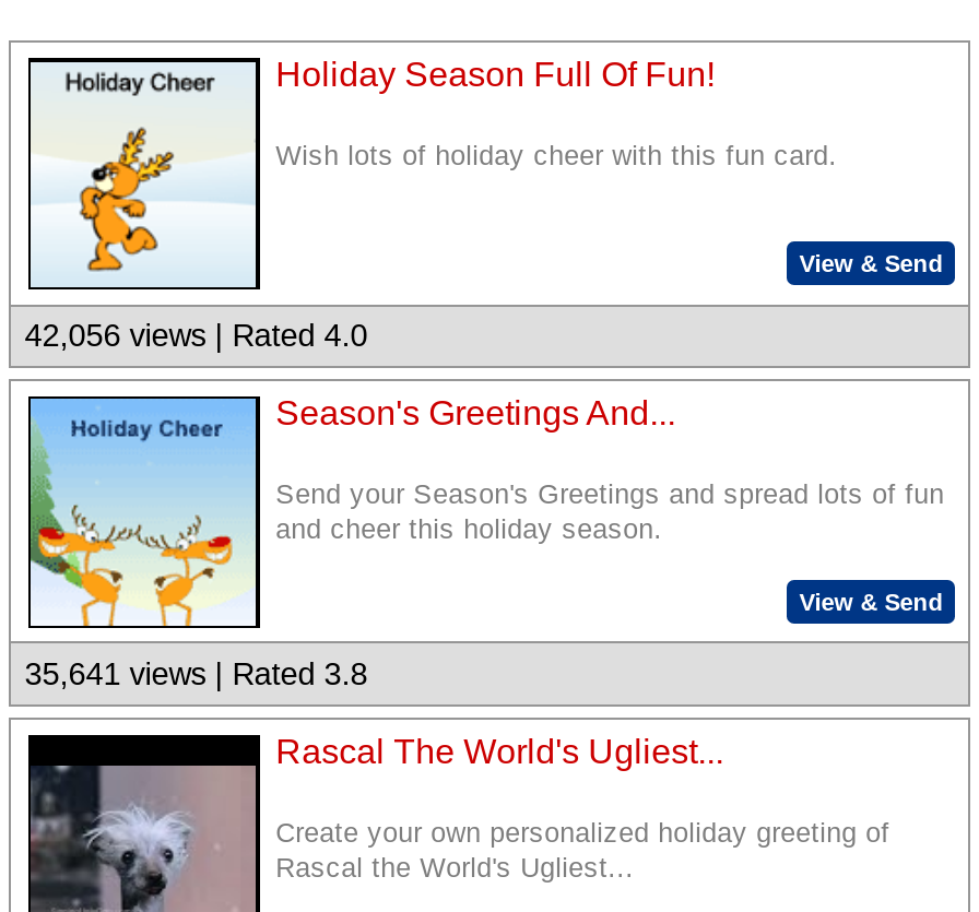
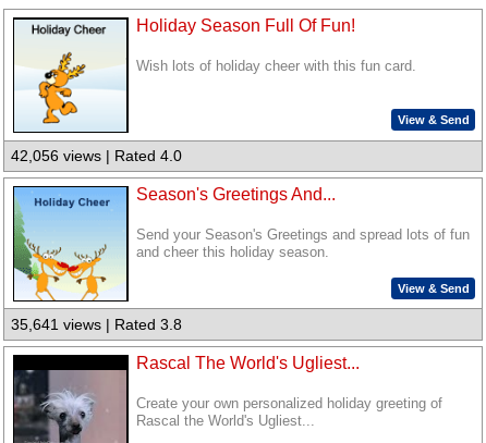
- [image]
+ [image]
